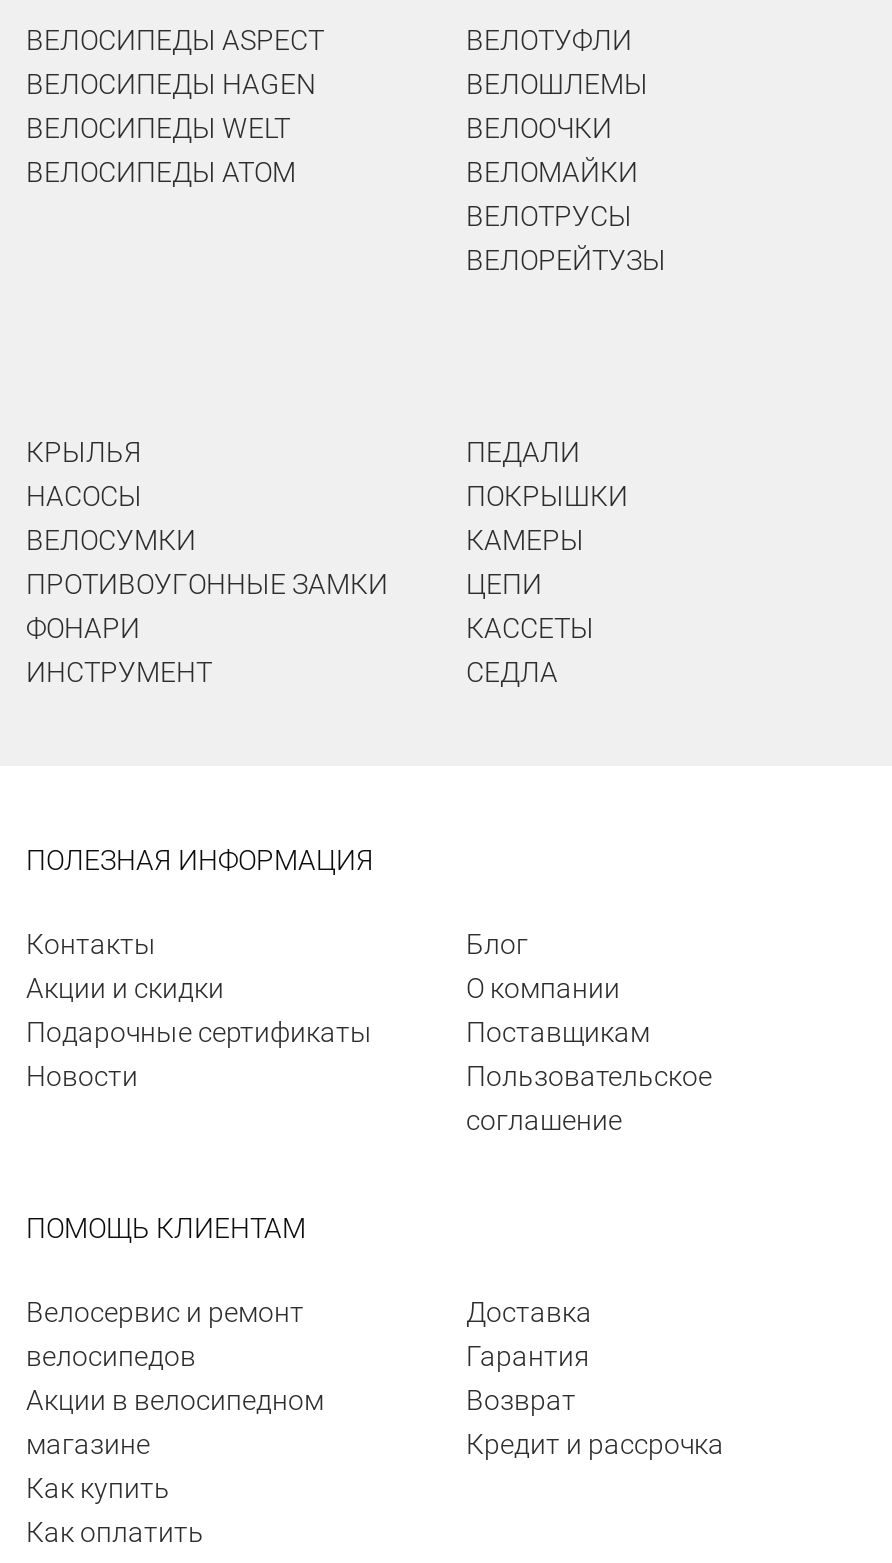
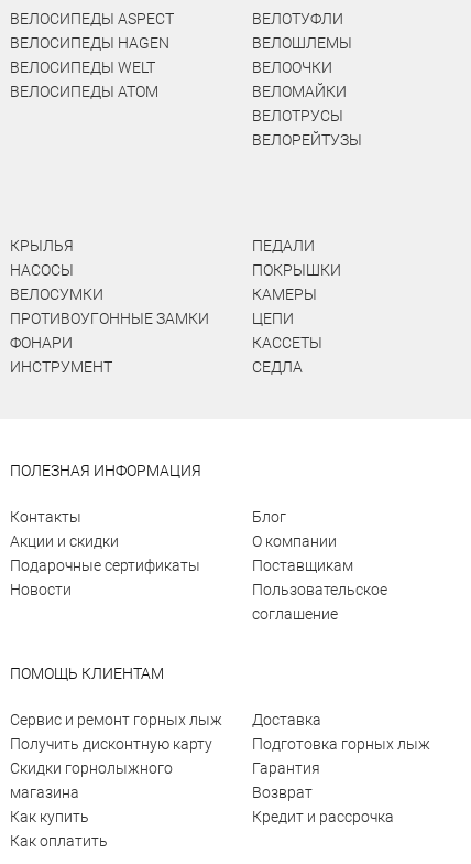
- Велосервис и ремонт
- велосипедов
- Акции в велосипедном
- магазине
+ Сервис и ремонт горных лыж
+ Получить дисконтную карту
+ Скидки горнолыжного
+ магазина

+ Подготовка горных лыж

moved down: Гарантия | Возврат | Кредит и рассрочка
